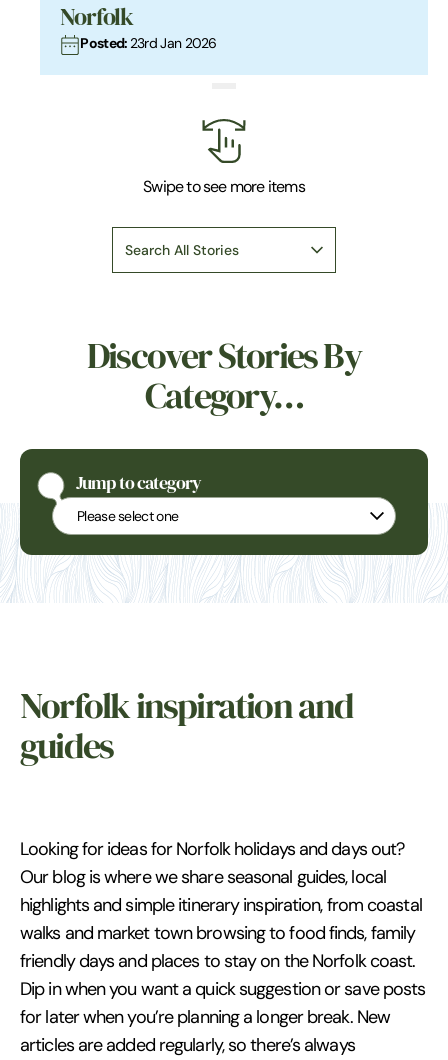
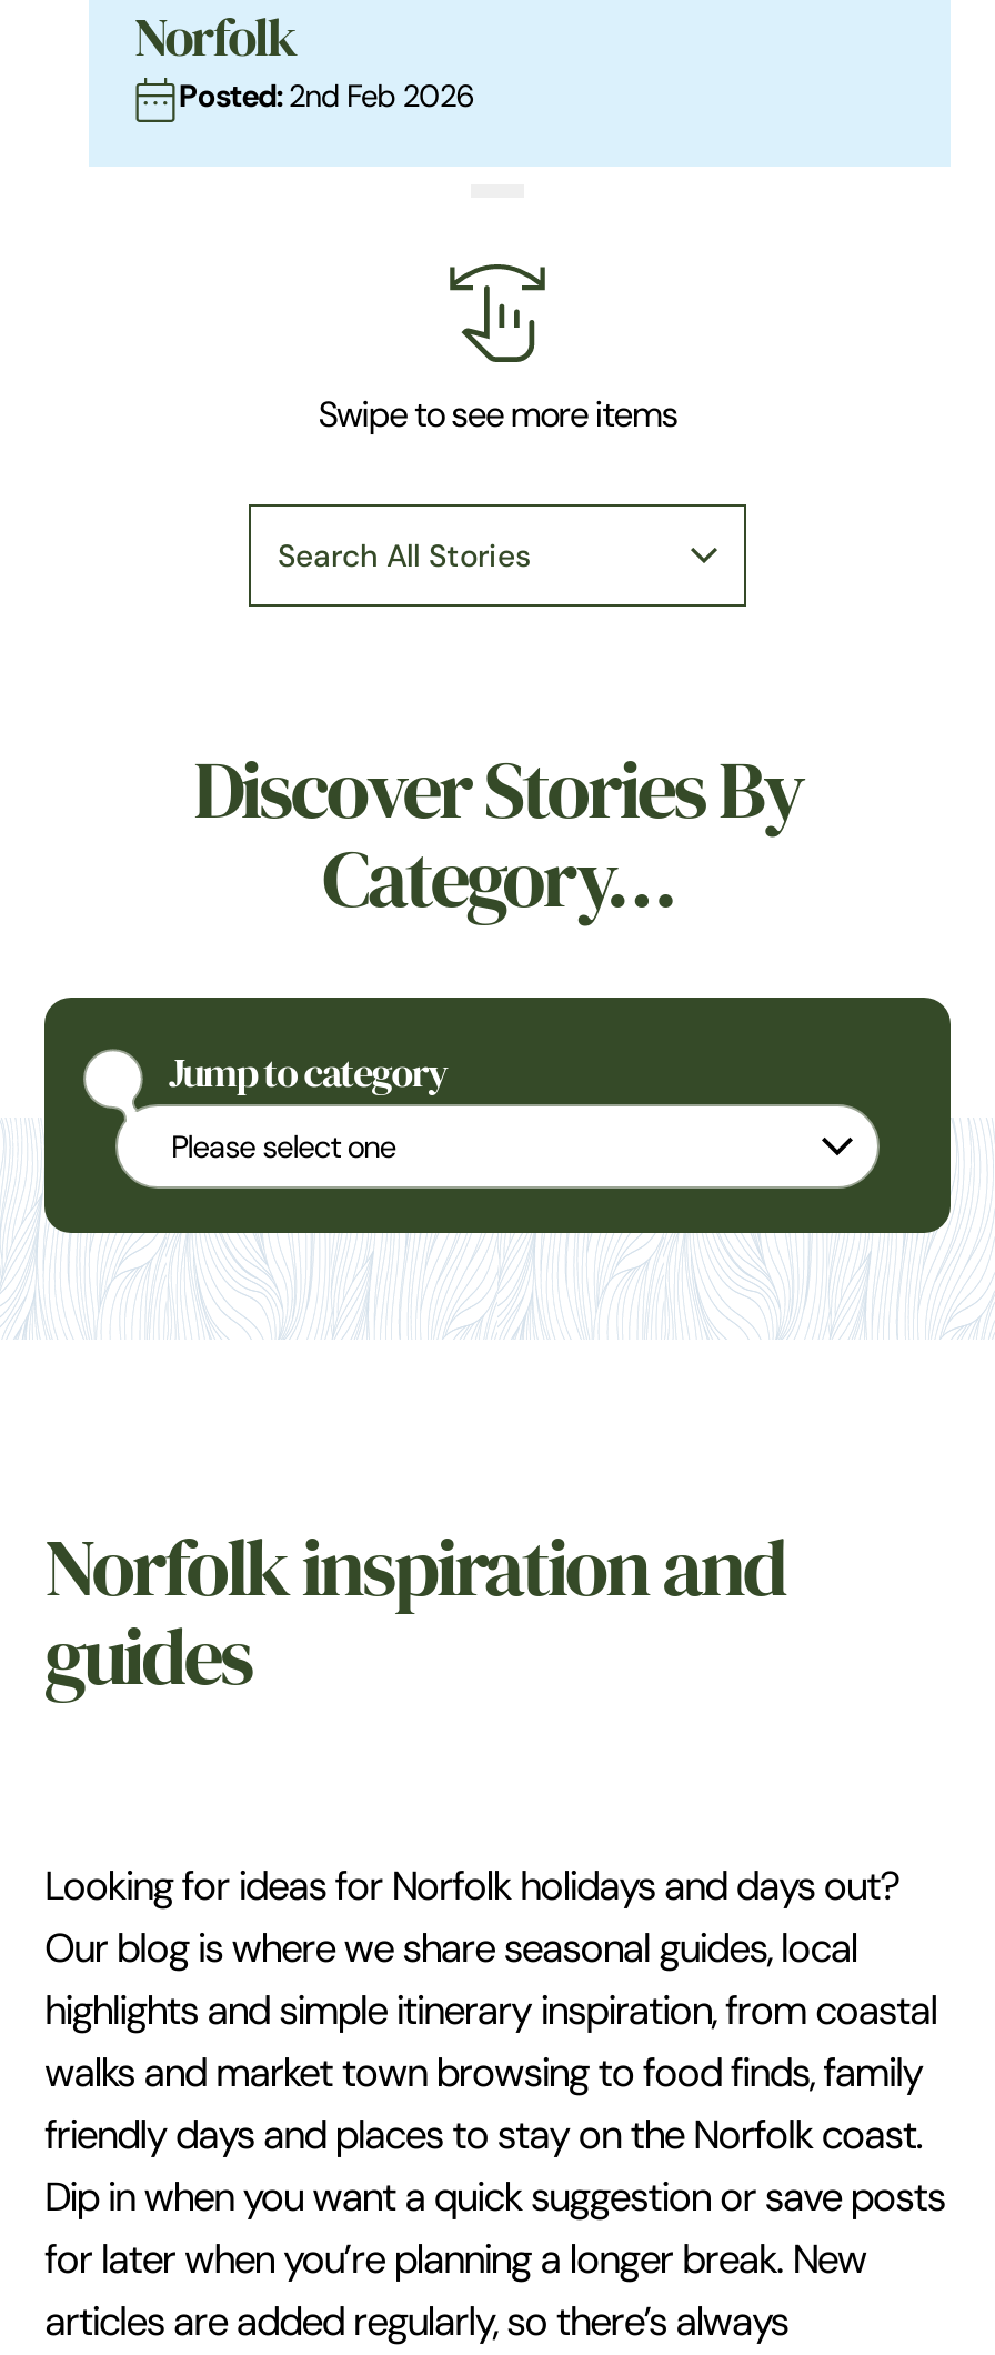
- Posted: 23rd Jan 2026
+ Posted: 2nd Feb 2026
